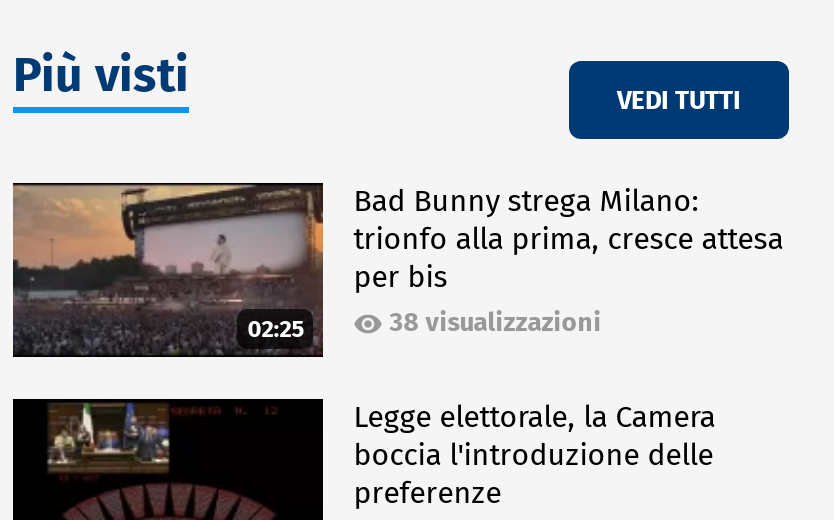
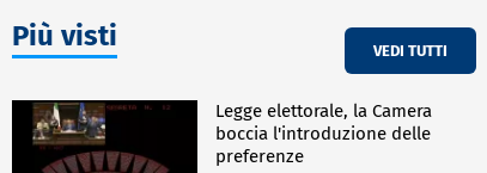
- [image]
- 02:25

- Bad Bunny strega Milano:
- trionfo alla prima, cresce attesa
- per bis
- 38 visualizzazioni
